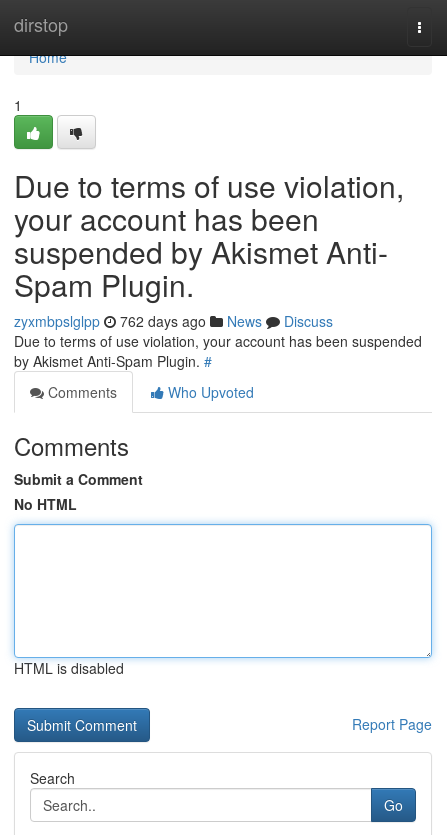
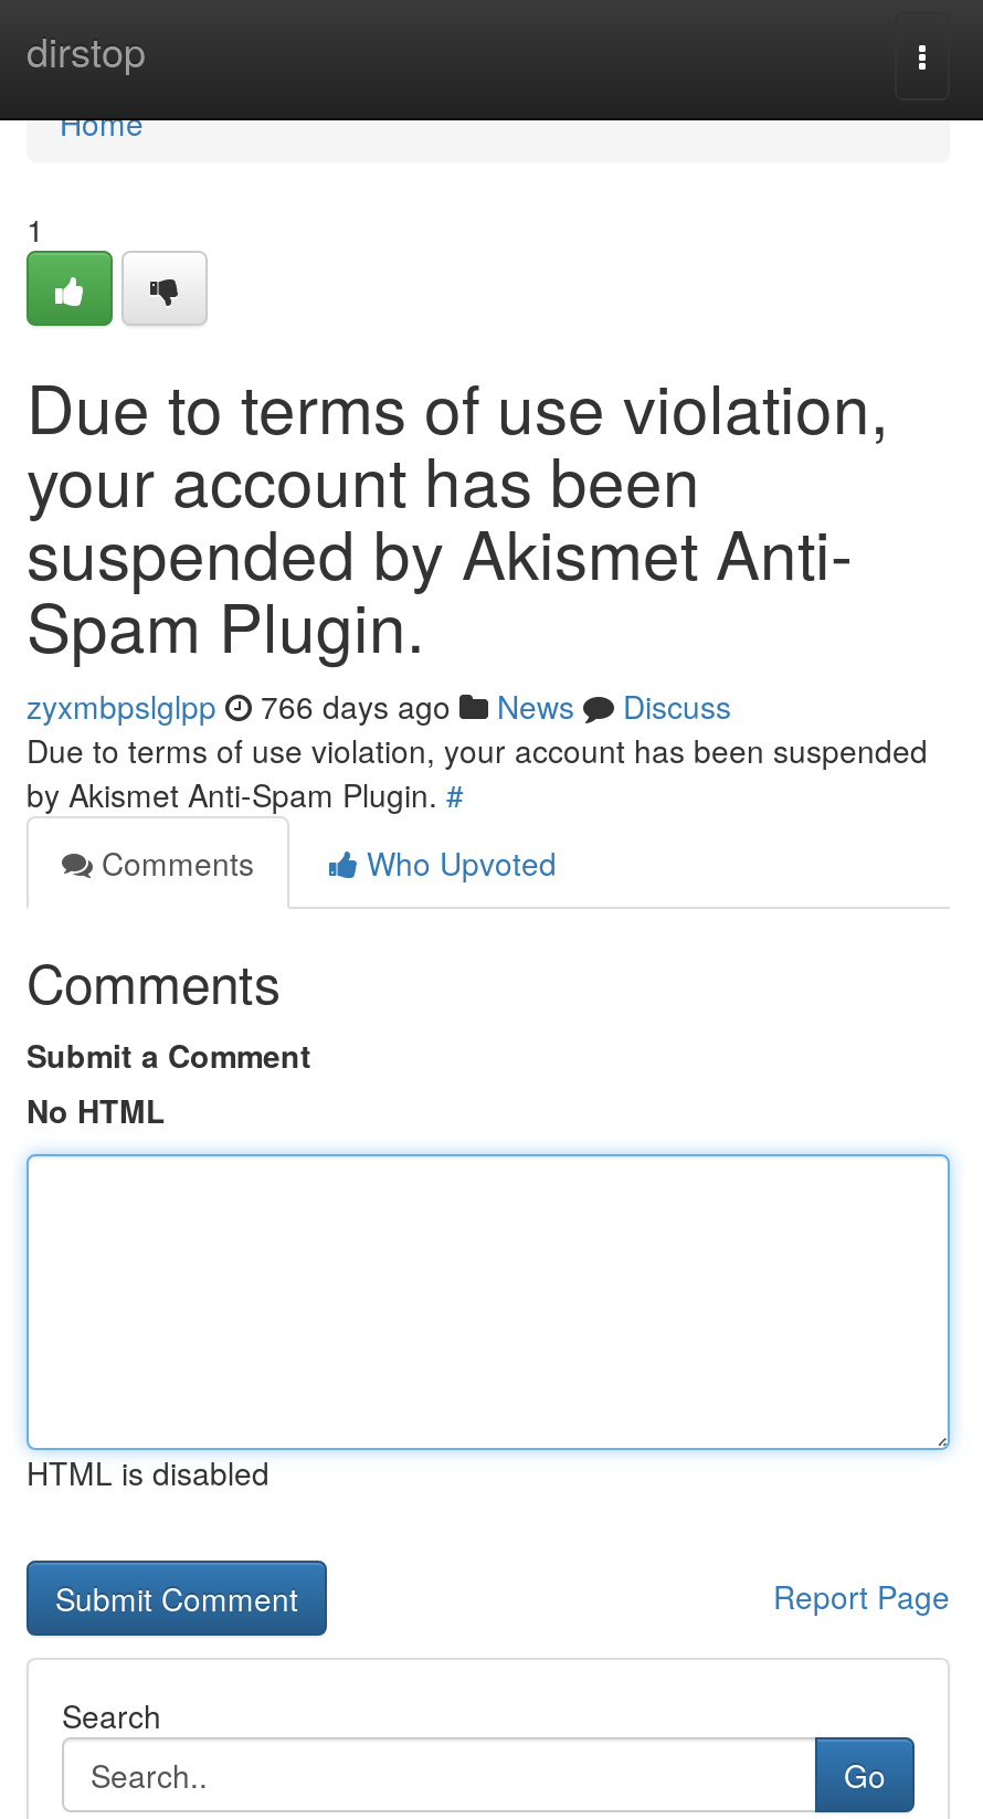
- zyxmbpslglpp 762 days ago News Discuss
+ zyxmbpslglpp 766 days ago News Discuss
